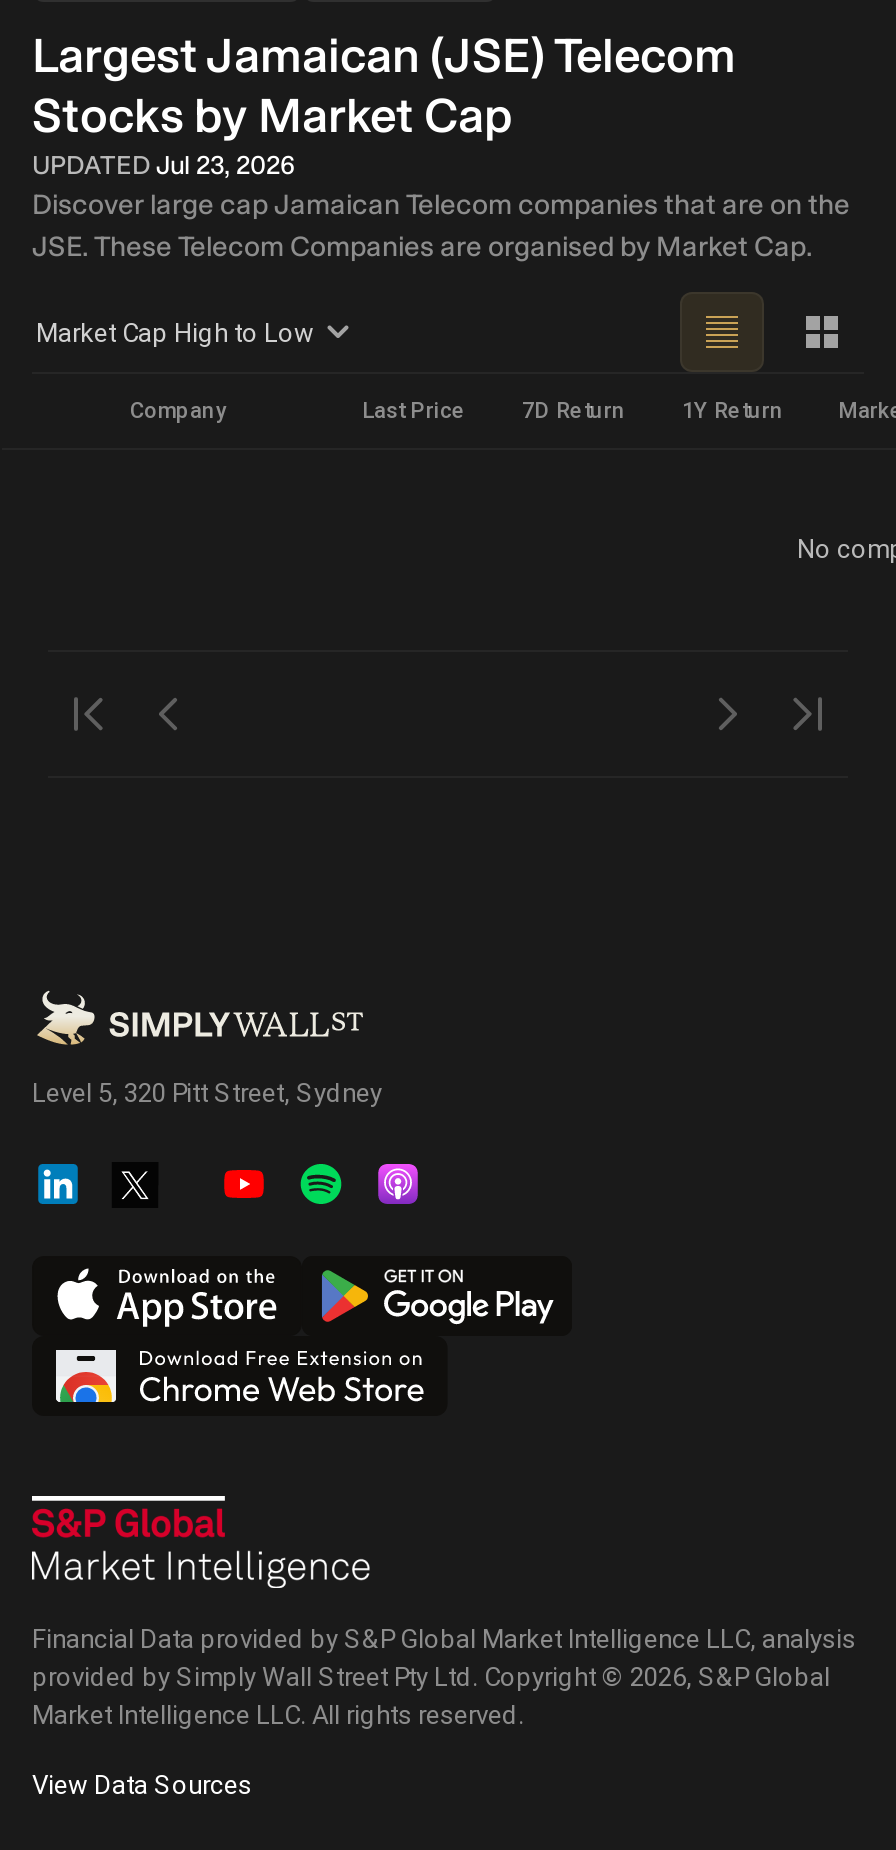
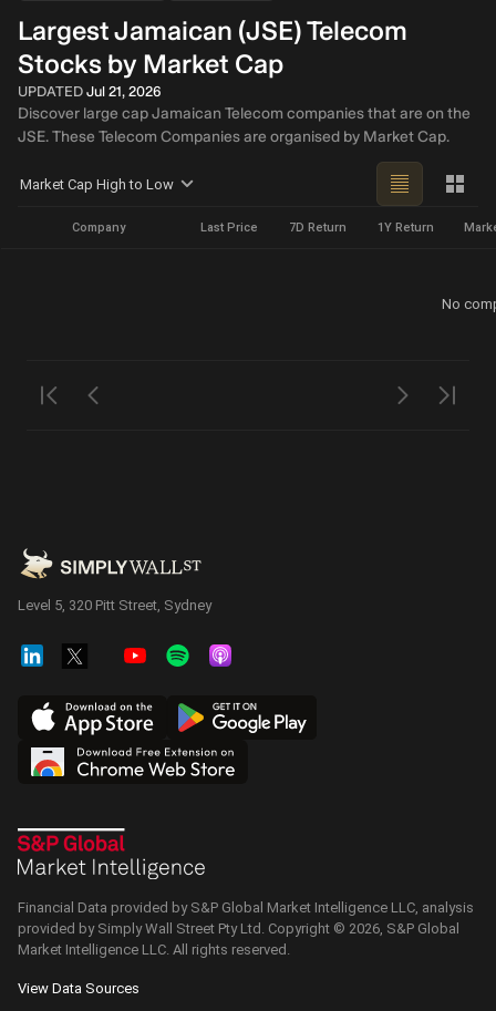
- UPDATED Jul 23, 2026
+ UPDATED Jul 21, 2026
